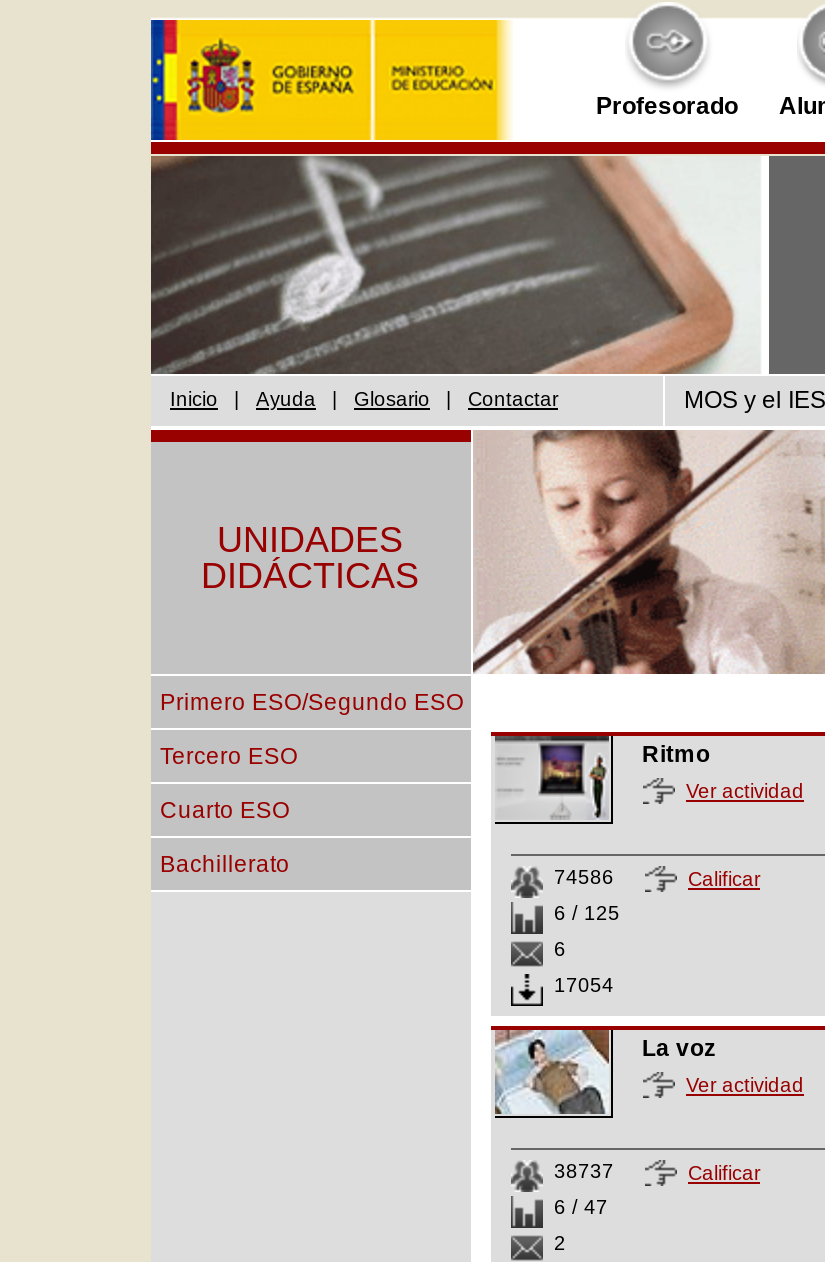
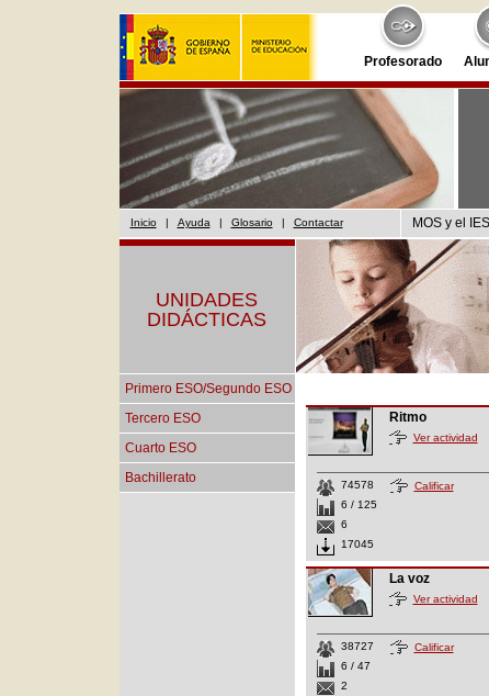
- 74586
+ 74578

- 17054
+ 17045

- 38737
+ 38727
